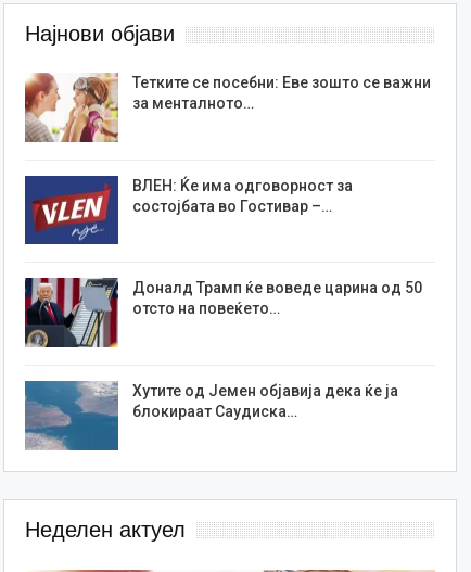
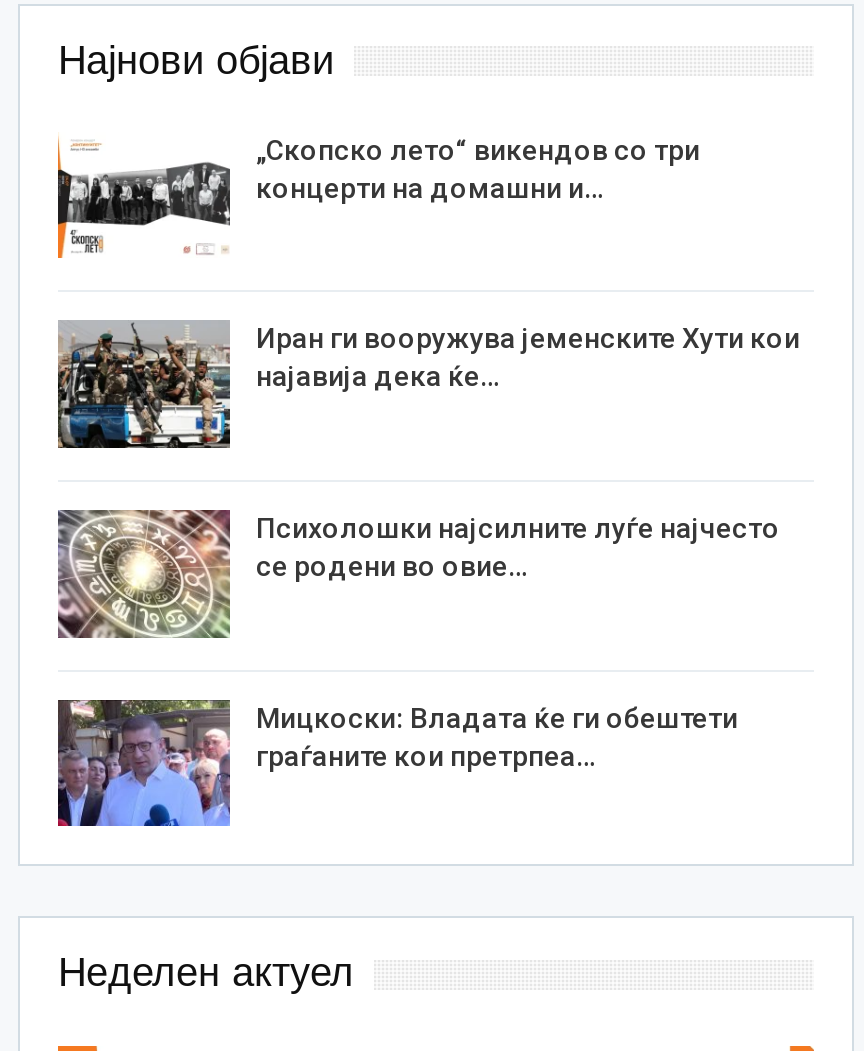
- [image]
- Тетките се посебни: Еве зошто се важни
- за менталното…
+ [image]
+ „Скопско лето“ викендов со три
+ концерти на домашни и…

- [image]
- ВЛЕН: Ќе има одговорност за
- состојбата во Гостивар –…
+ [image]
+ Иран ги вооружува јеменските Хути кои
+ најавија дека ќе…

- [image]
- Доналд Трамп ќе воведе царина од 50
- отсто на повеќето…
+ [image]
+ Психолошки најсилните луѓе најчесто
+ се родени во овие…

- [image]
- Хутите од Јемен објавија дека ќе ја
- блокираат Саудиска…
+ [image]
+ Мицкоски: Владата ќе ги обештети
+ граѓаните кои претрпеа…
